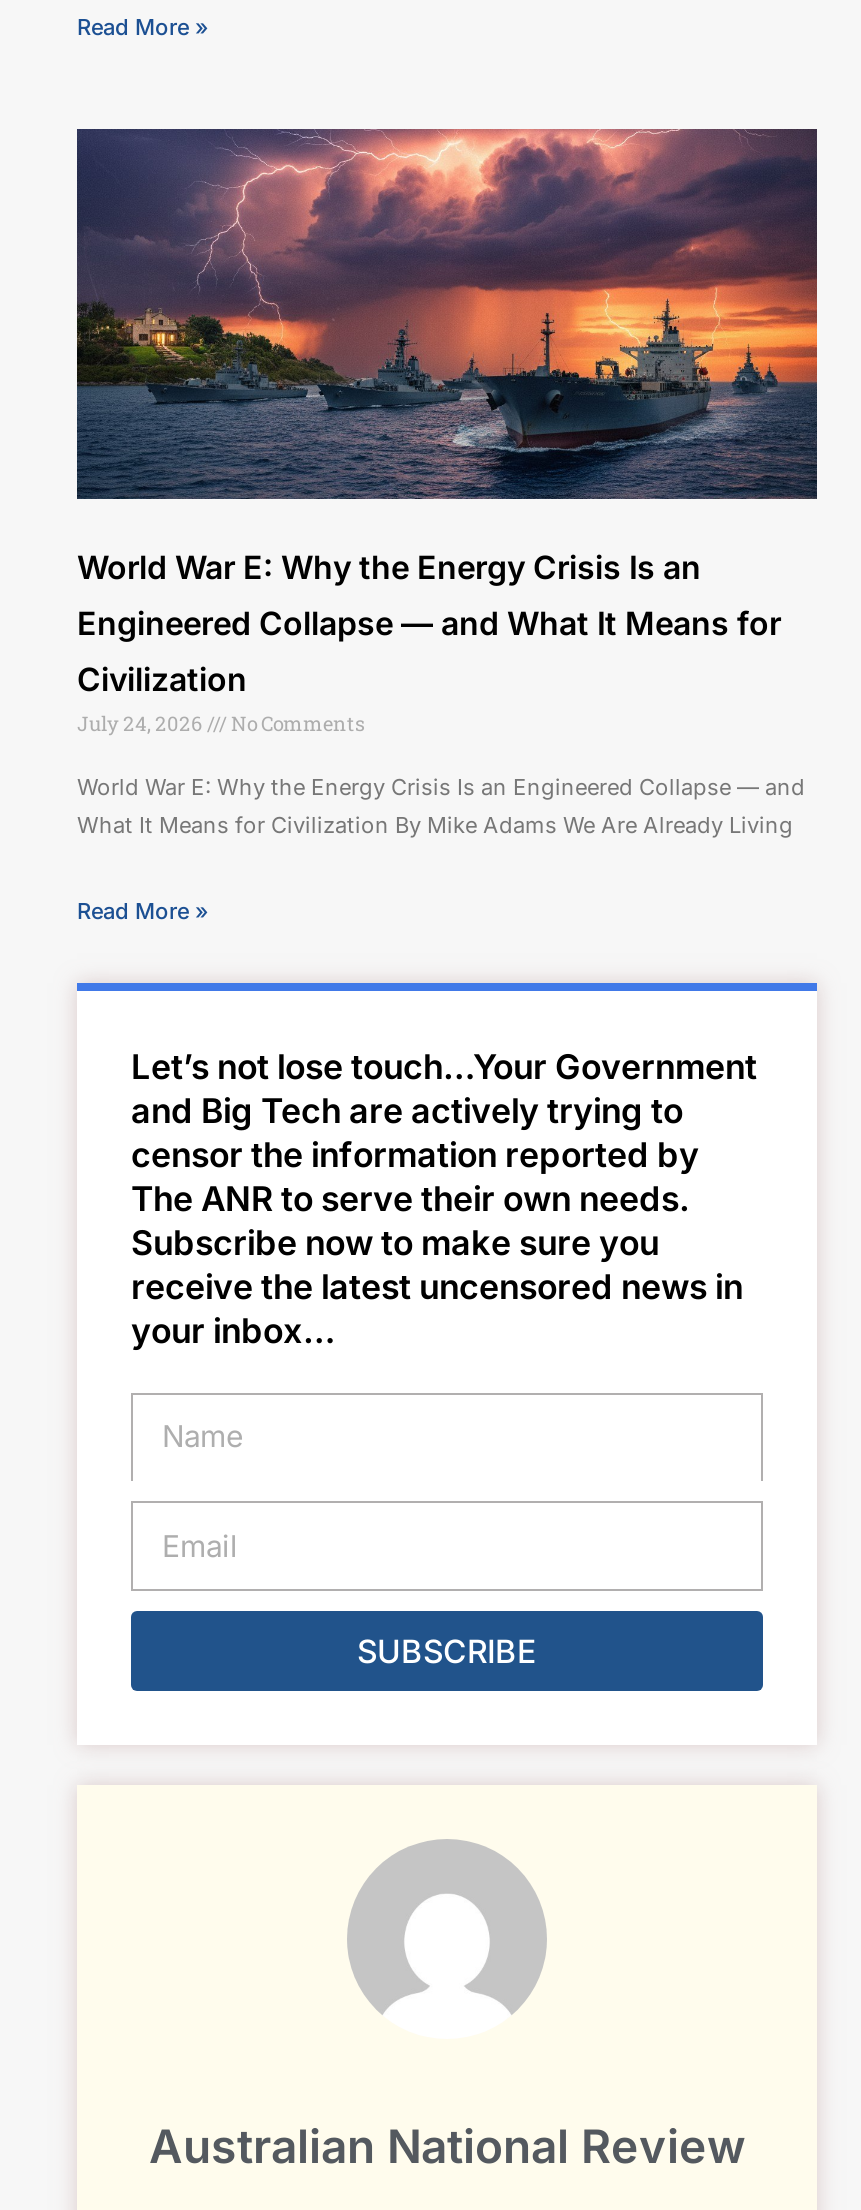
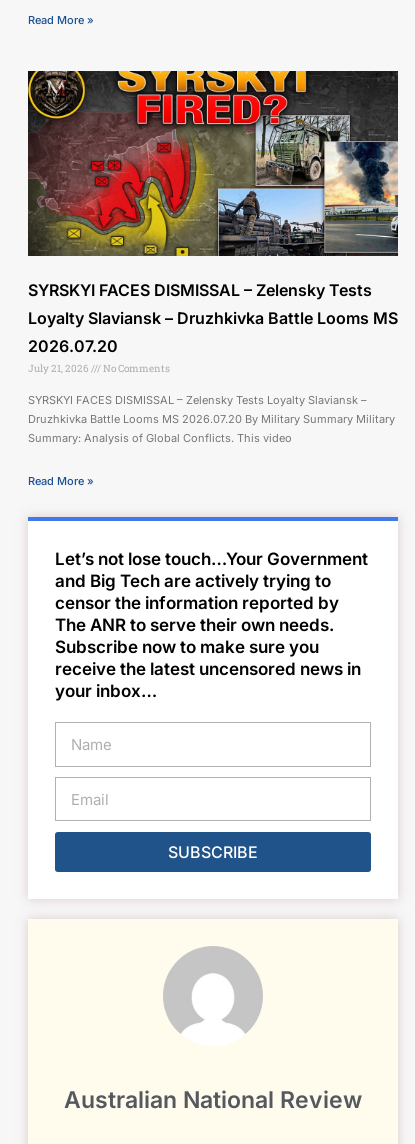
- [image]
- World War E: Why the Energy Crisis Is an
- Engineered Collapse — and What It Means for
- Civilization
- July 24, 2026
+ [image]
+ SYRSKYI FACES DISMISSAL – Zelensky Tests
+ Loyalty Slaviansk – Druzhkivka Battle Looms MS
+ 2026.07.20
+ July 21, 2026

- World War E: Why the Energy Crisis Is an Engineered Collapse — and
- What It Means for Civilization By Mike Adams We Are Already Living
+ SYRSKYI FACES DISMISSAL – Zelensky Tests Loyalty Slaviansk –
+ Druzhkivka Battle Looms MS 2026.07.20 By Military Summary Military
+ Summary: Analysis of Global Conflicts. This video
